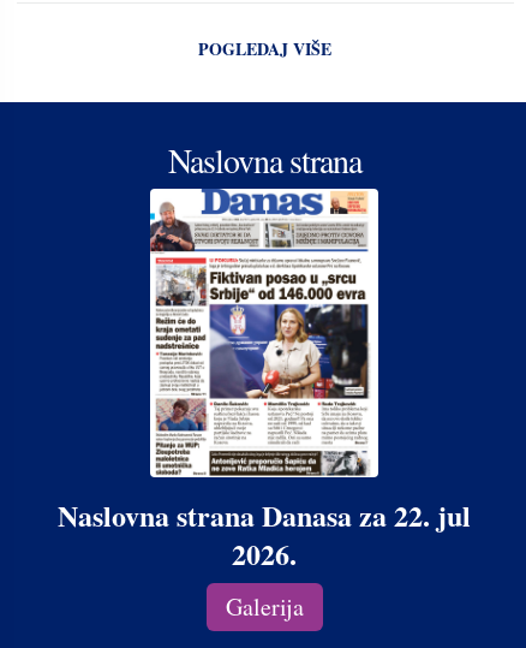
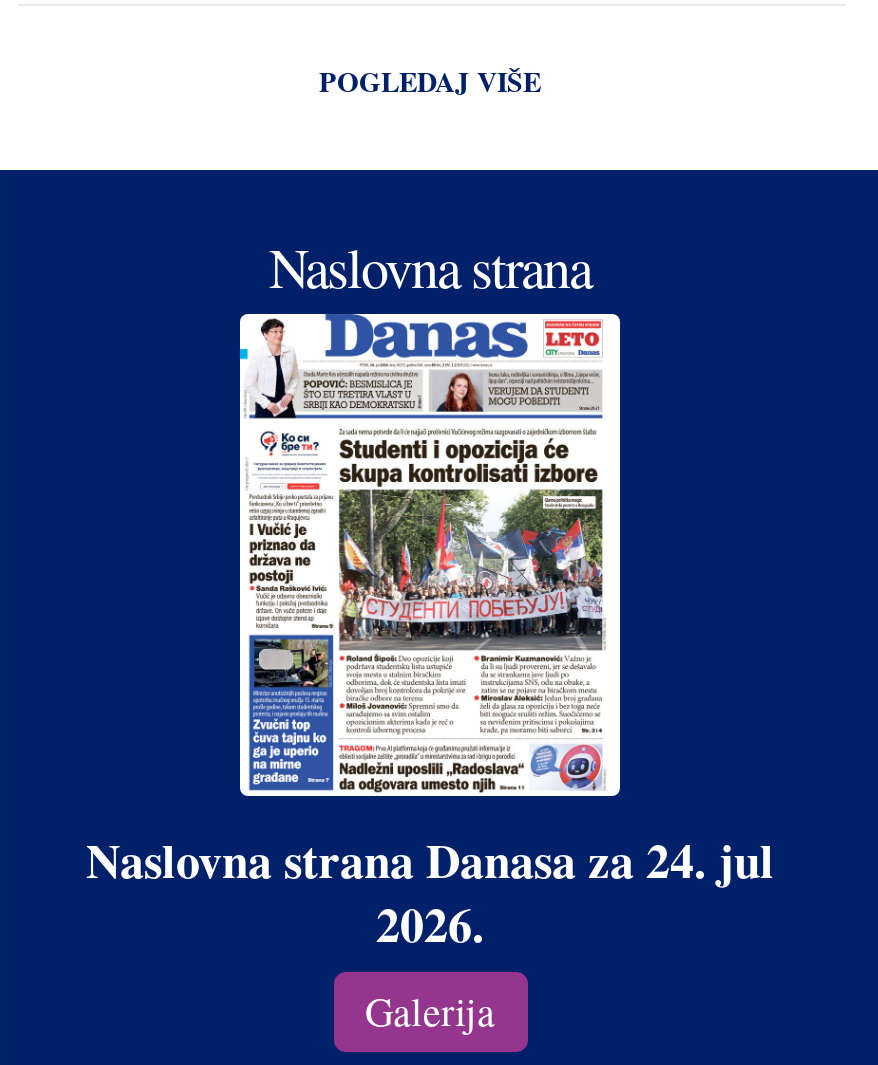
- [image]
- Naslovna strana Danasa za 22. jul
+ [image]
+ Naslovna strana Danasa za 24. jul
